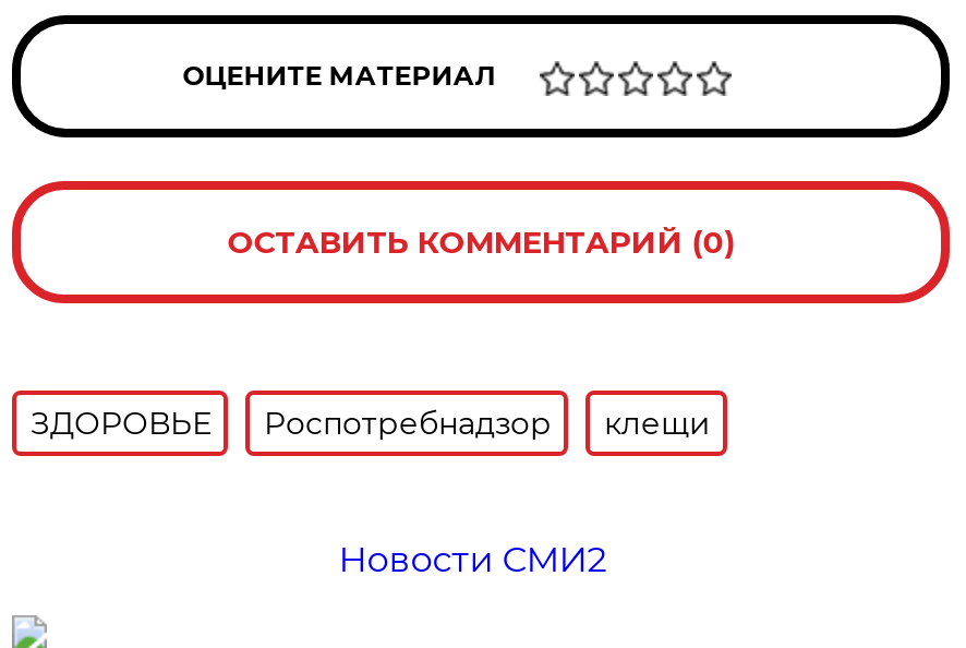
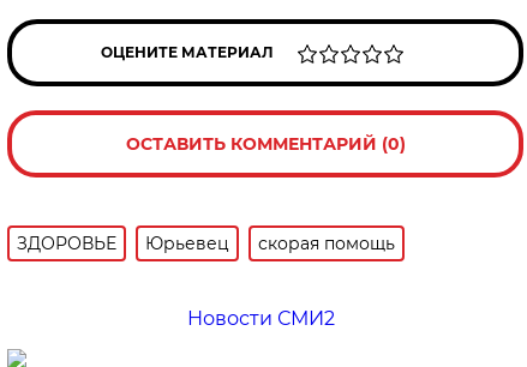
- Роспотребнадзор
- клещи
+ Юрьевец
+ скорая помощь
